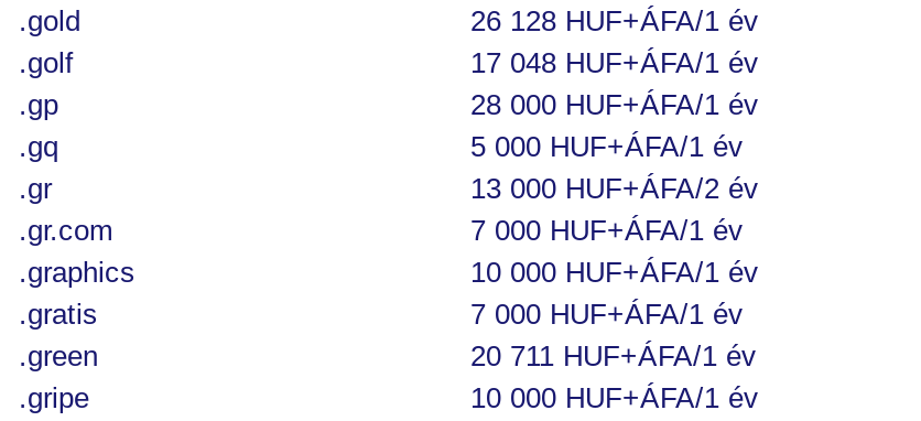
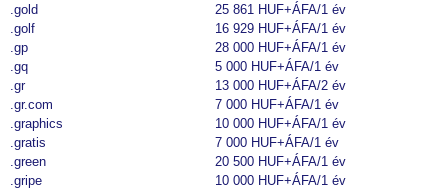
- 26 128 HUF+ÁFA/1 év
+ 25 861 HUF+ÁFA/1 év

- 17 048 HUF+ÁFA/1 év
+ 16 929 HUF+ÁFA/1 év

- 20 711 HUF+ÁFA/1 év
+ 20 500 HUF+ÁFA/1 év
